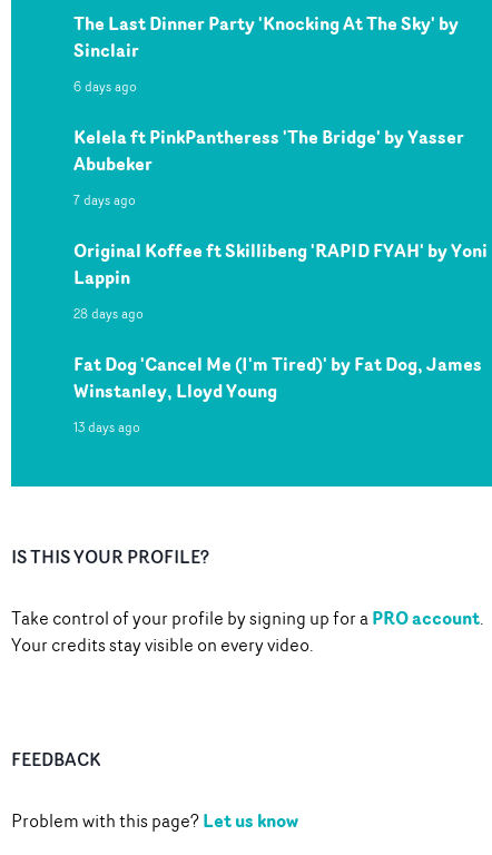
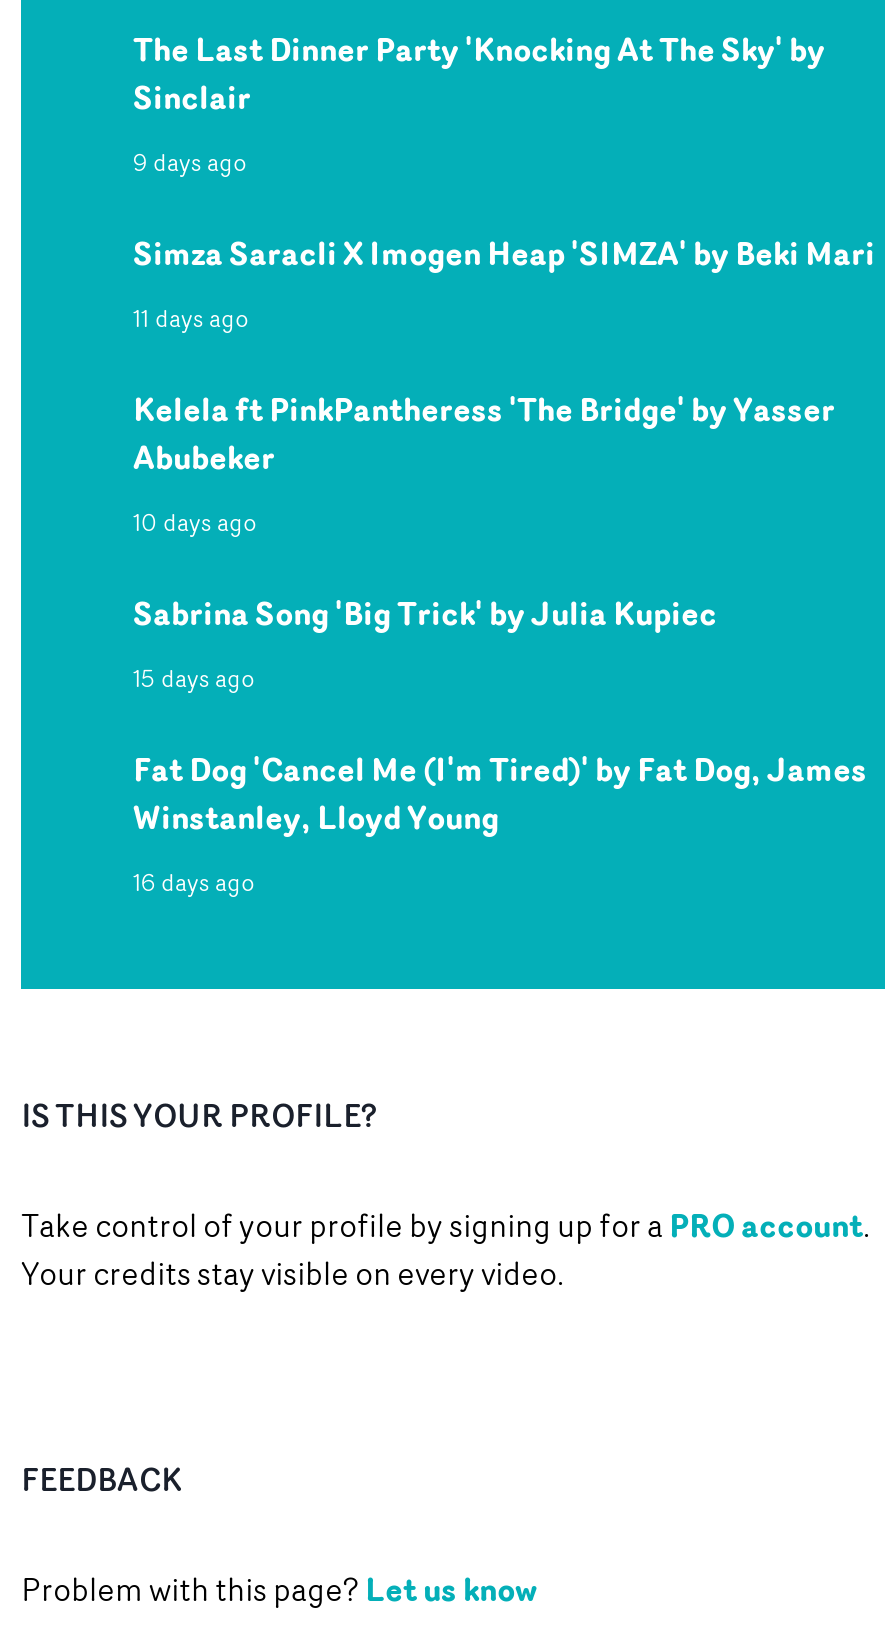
- 6 days ago
+ 9 days ago
+ Simza Saracli X Imogen Heap 'SIMZA' by Beki Mari
+ 11 days ago

moved down: Kelela ft PinkPantheress 'The Bridge' by Yasser | Abubeker

- 7 days ago
+ 10 days ago

- Original Koffee ft Skillibeng 'RAPID FYAH' by Yoni
- Lappin
+ Sabrina Song 'Big Trick' by Julia Kupiec

- 28 days ago
+ 15 days ago

- 13 days ago
+ 16 days ago
